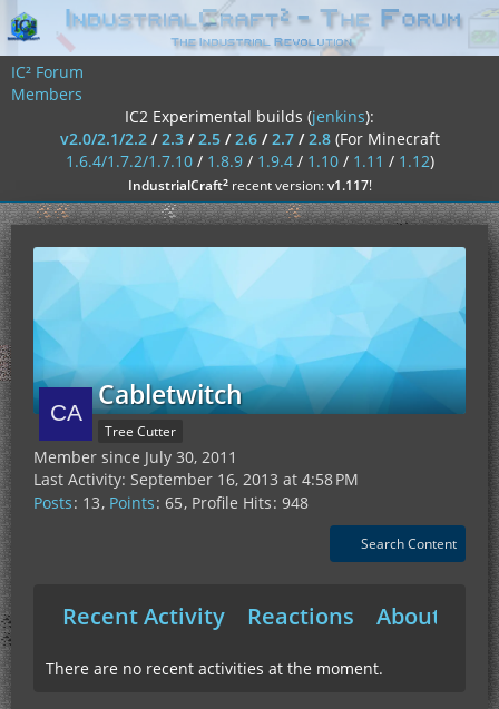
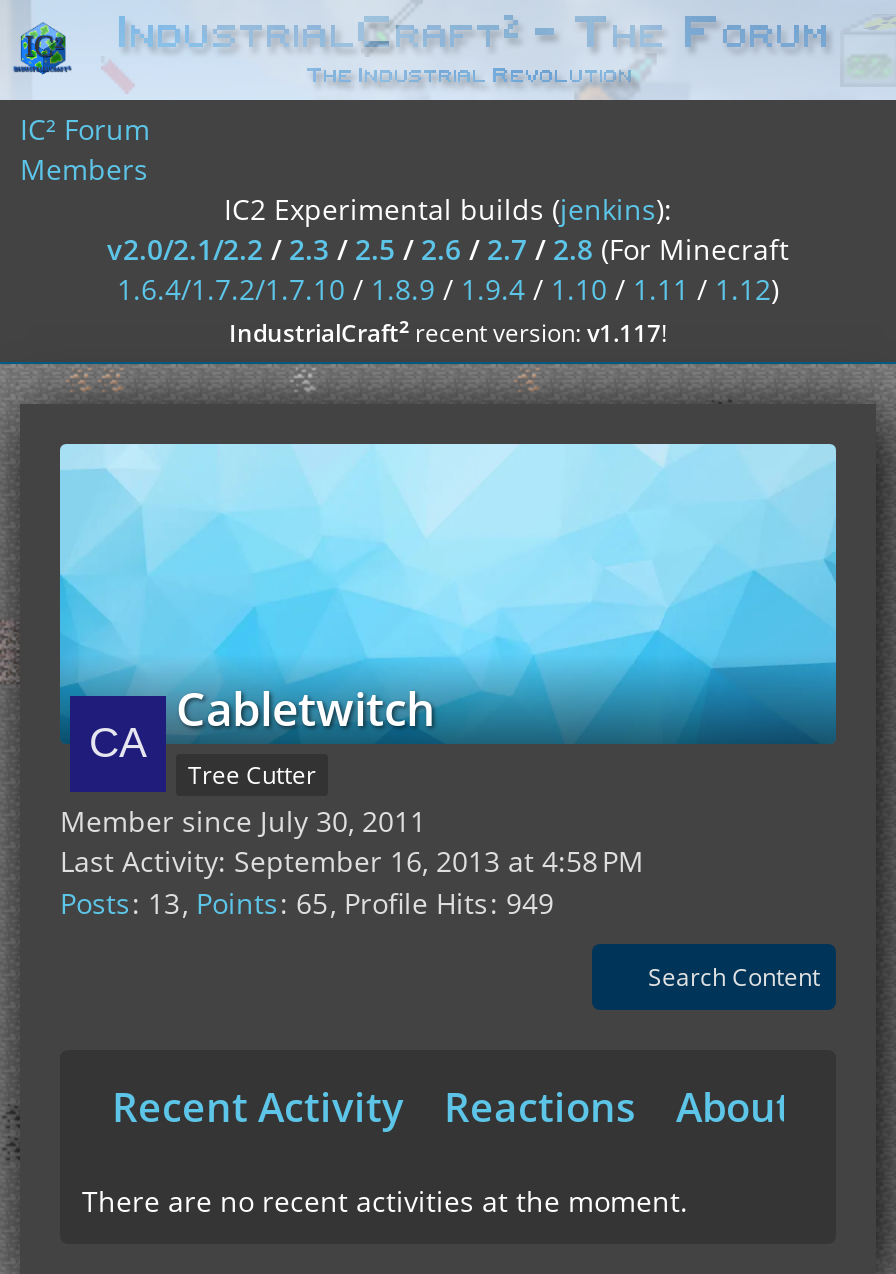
- Posts 13 Points 65 Profile Hits 948
+ Posts 13 Points 65 Profile Hits 949
